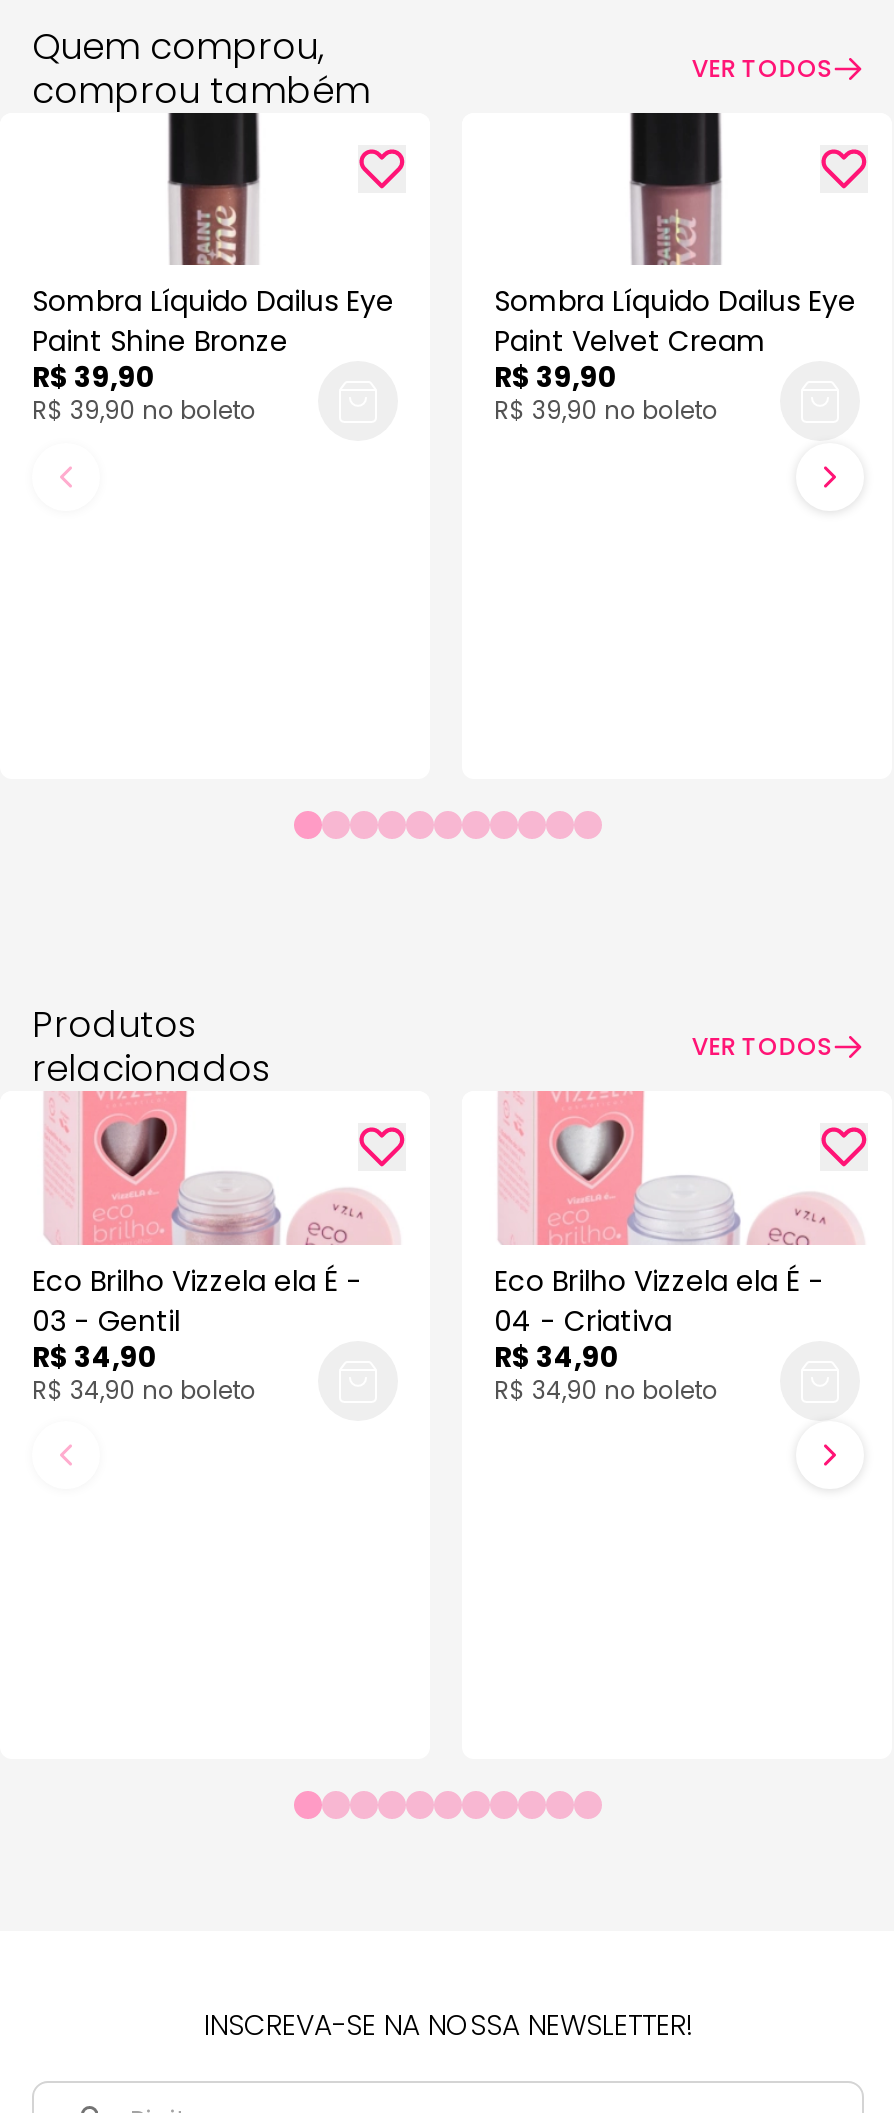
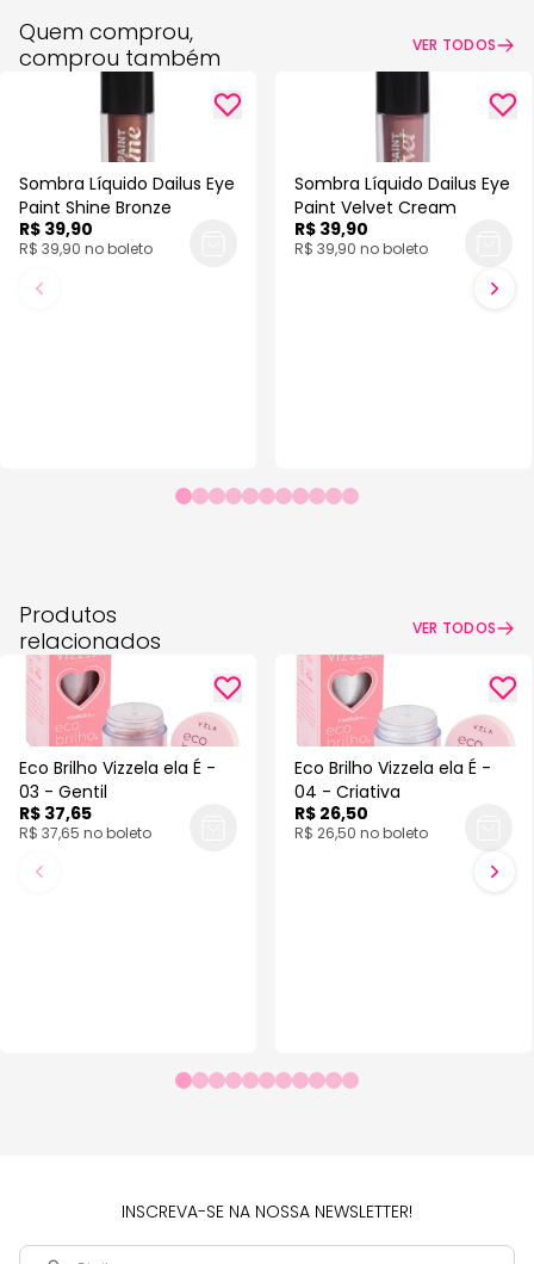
- R$ 34,90
+ R$ 37,65

- R$ 34,90
+ R$ 26,50

- R$ 34,90 no boleto
+ R$ 37,65 no boleto

- R$ 34,90 no boleto
+ R$ 26,50 no boleto
